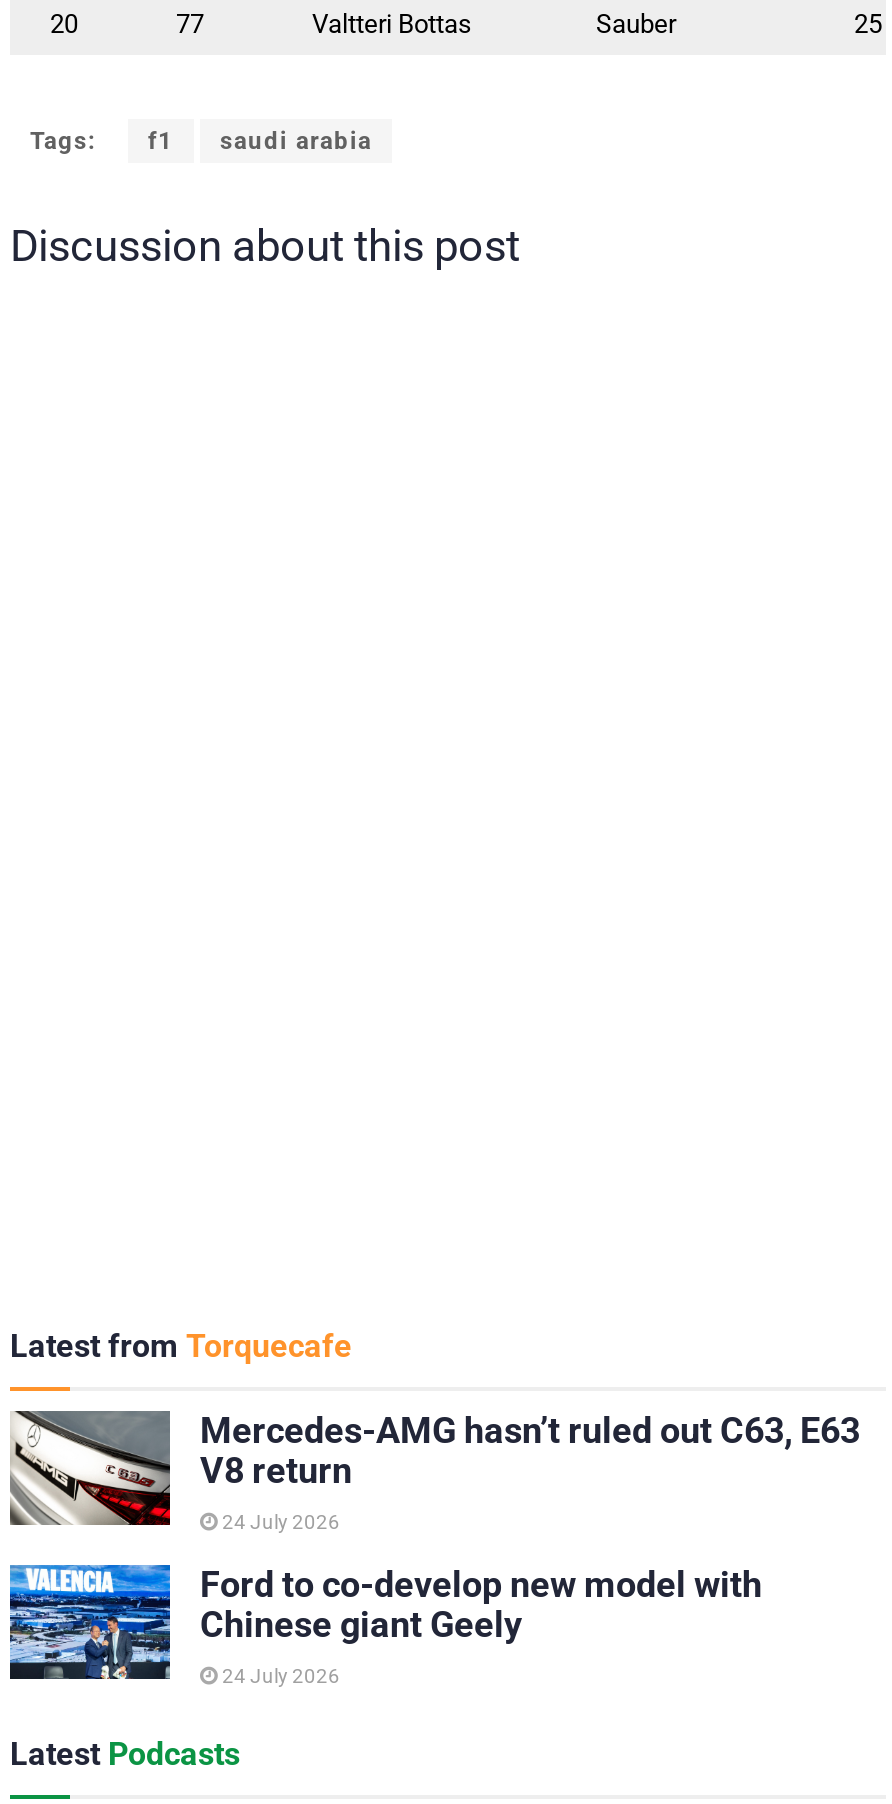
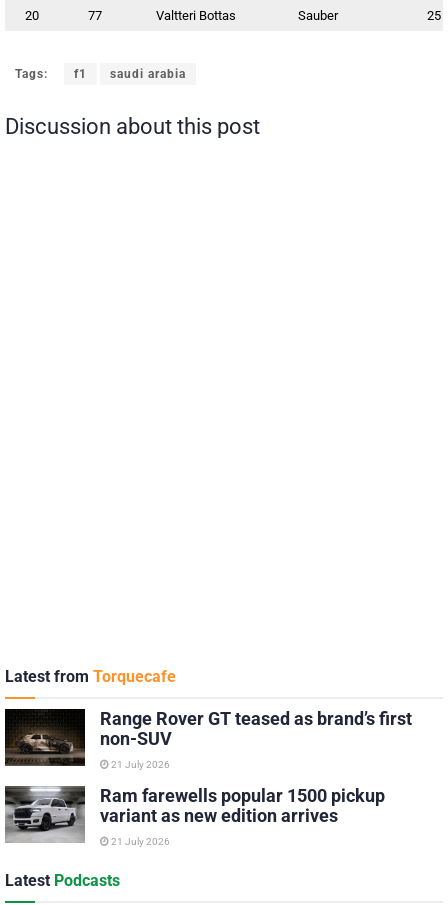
- [image]
- Mercedes-AMG hasn’t ruled out C63, E63
- V8 return
+ [image]
+ Range Rover GT teased as brand’s first
+ non-SUV

- 24 July 2026
+ 21 July 2026

- [image]
- Ford to co-develop new model with
- Chinese giant Geely
+ [image]
+ Ram farewells popular 1500 pickup
+ variant as new edition arrives

- 24 July 2026
+ 21 July 2026
